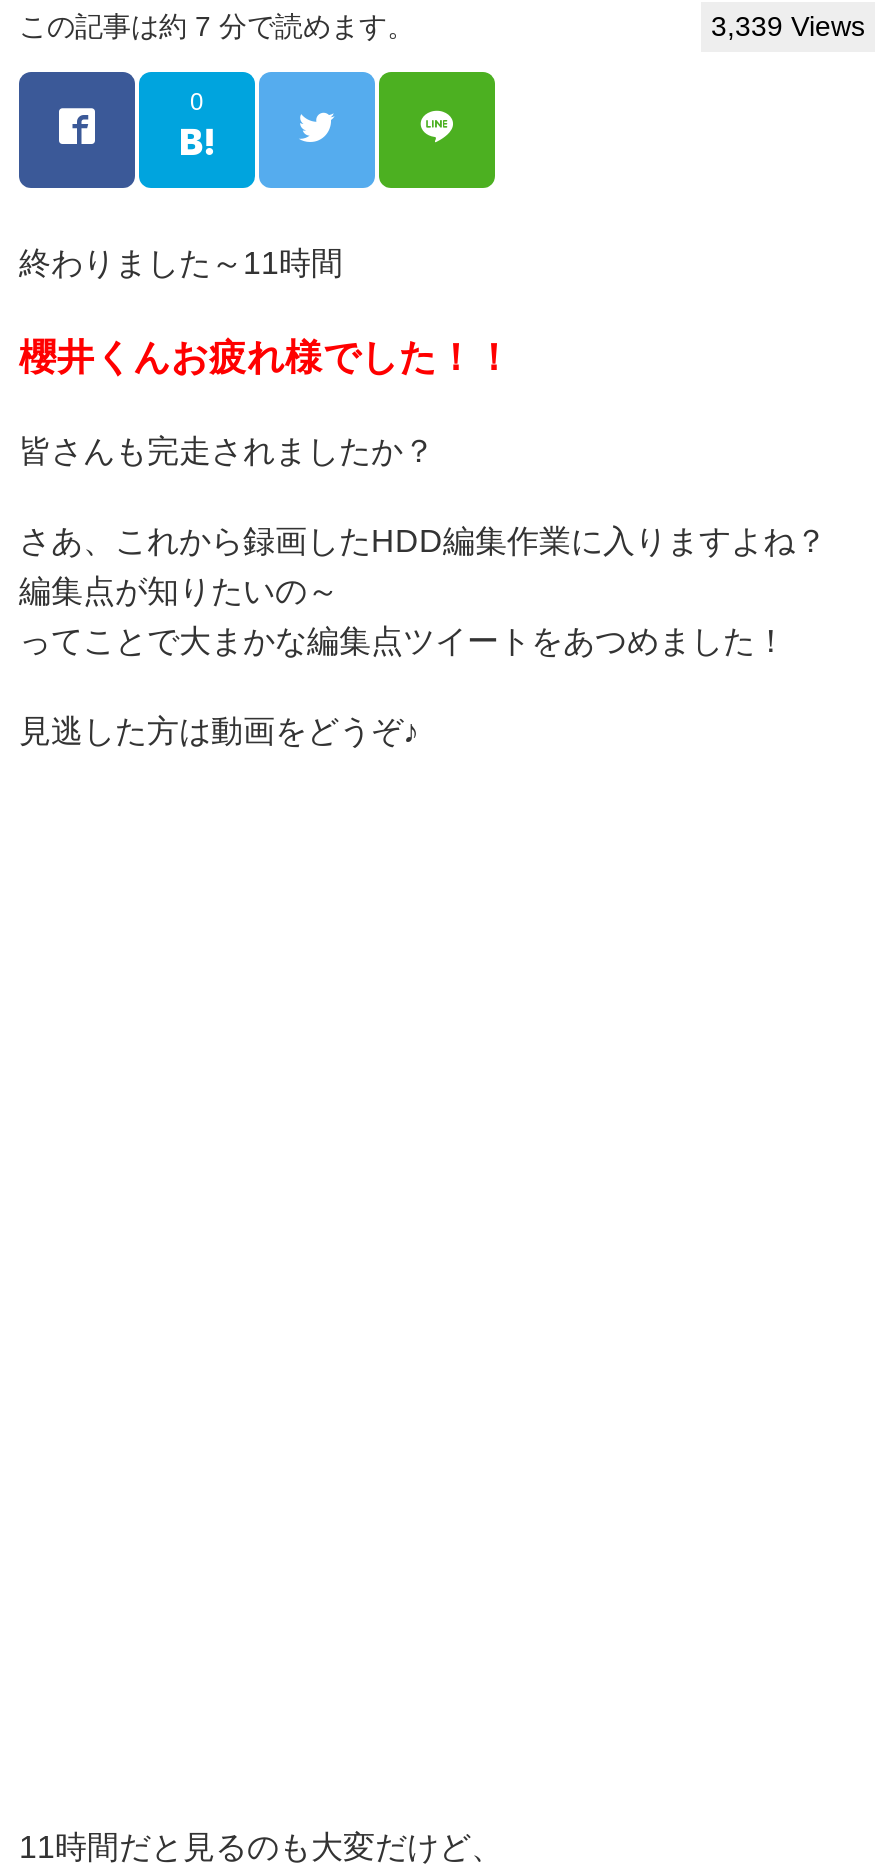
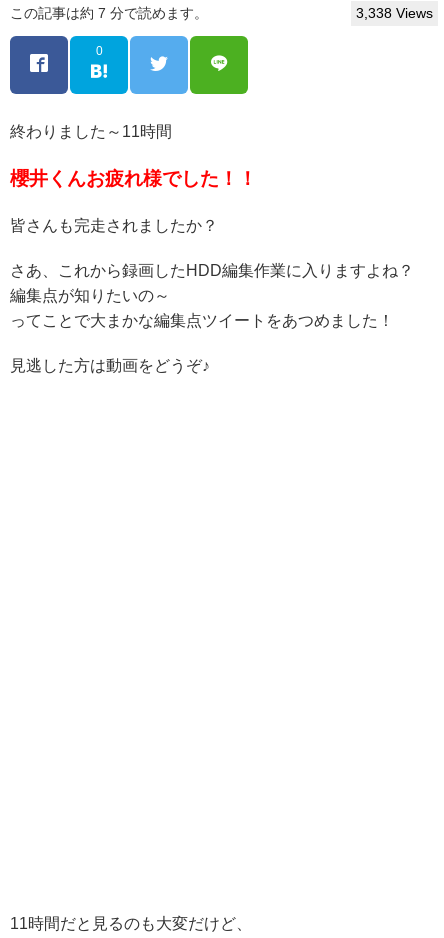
- 3,339 Views
+ 3,338 Views
